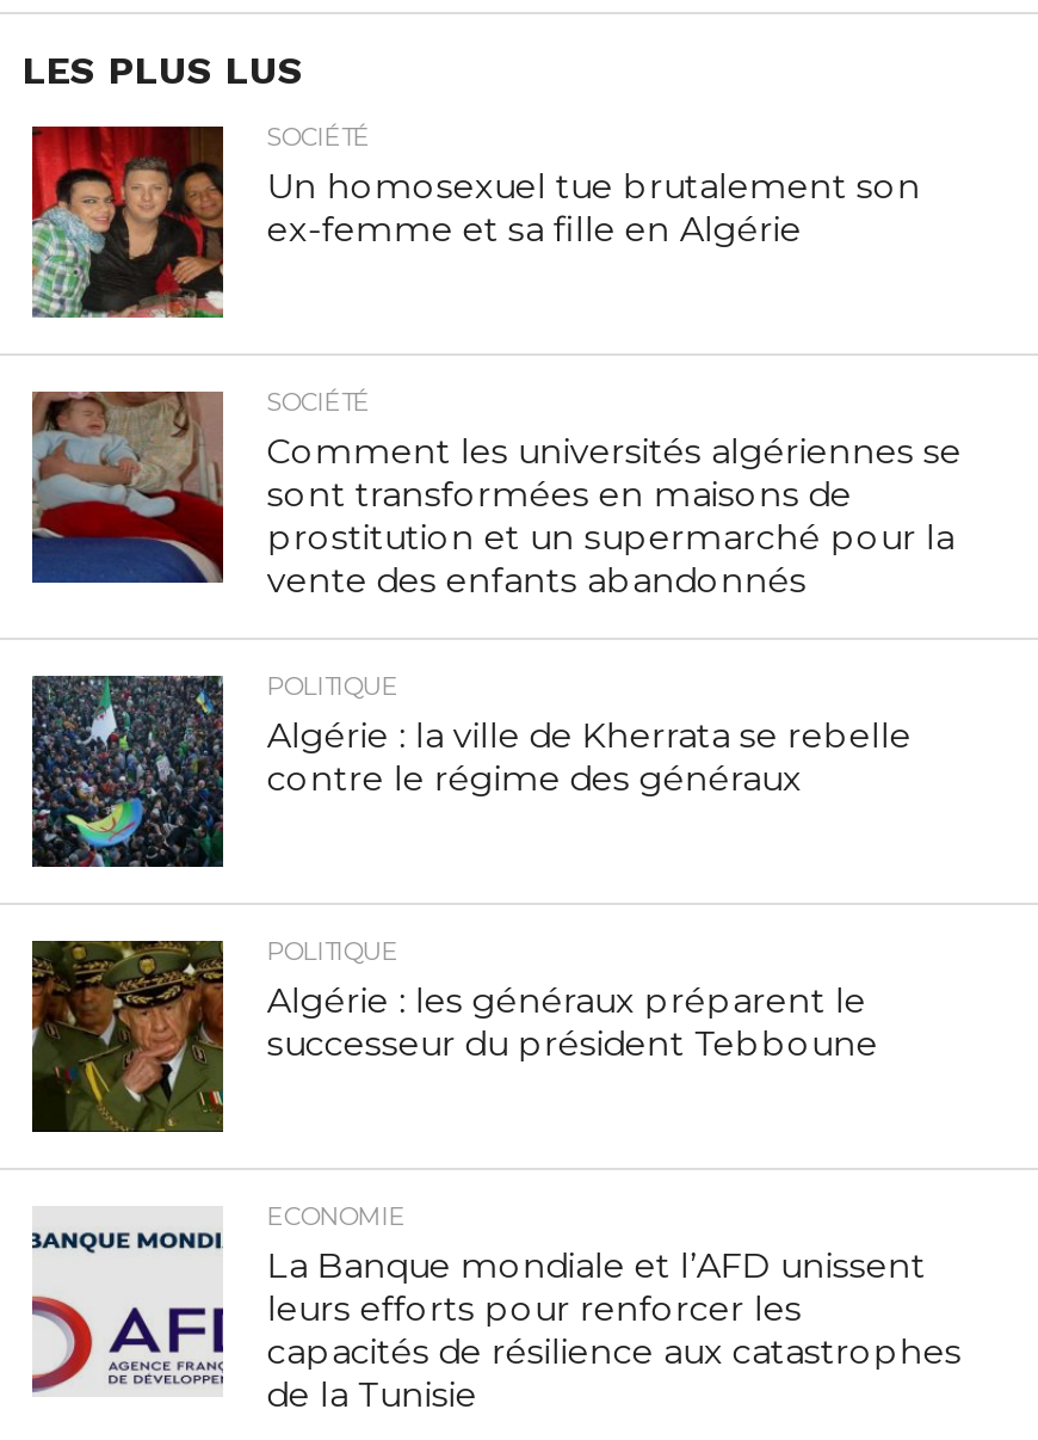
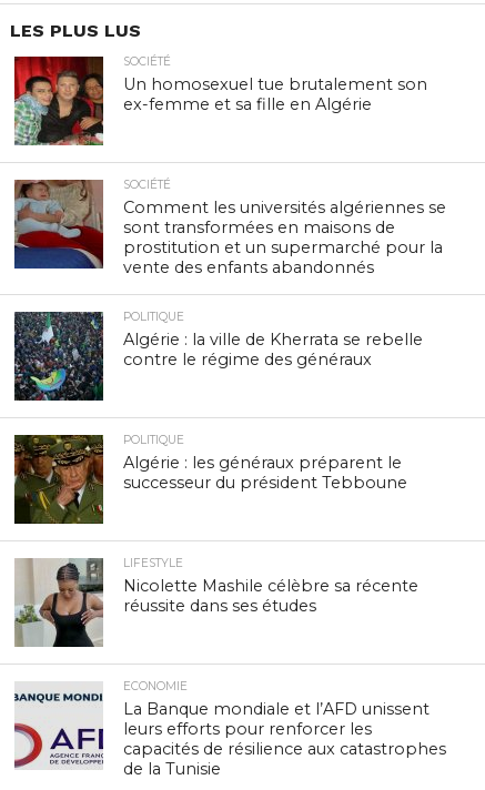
+ [image]
+ LIFESTYLE
+ Nicolette Mashile célèbre sa récente
+ réussite dans ses études
